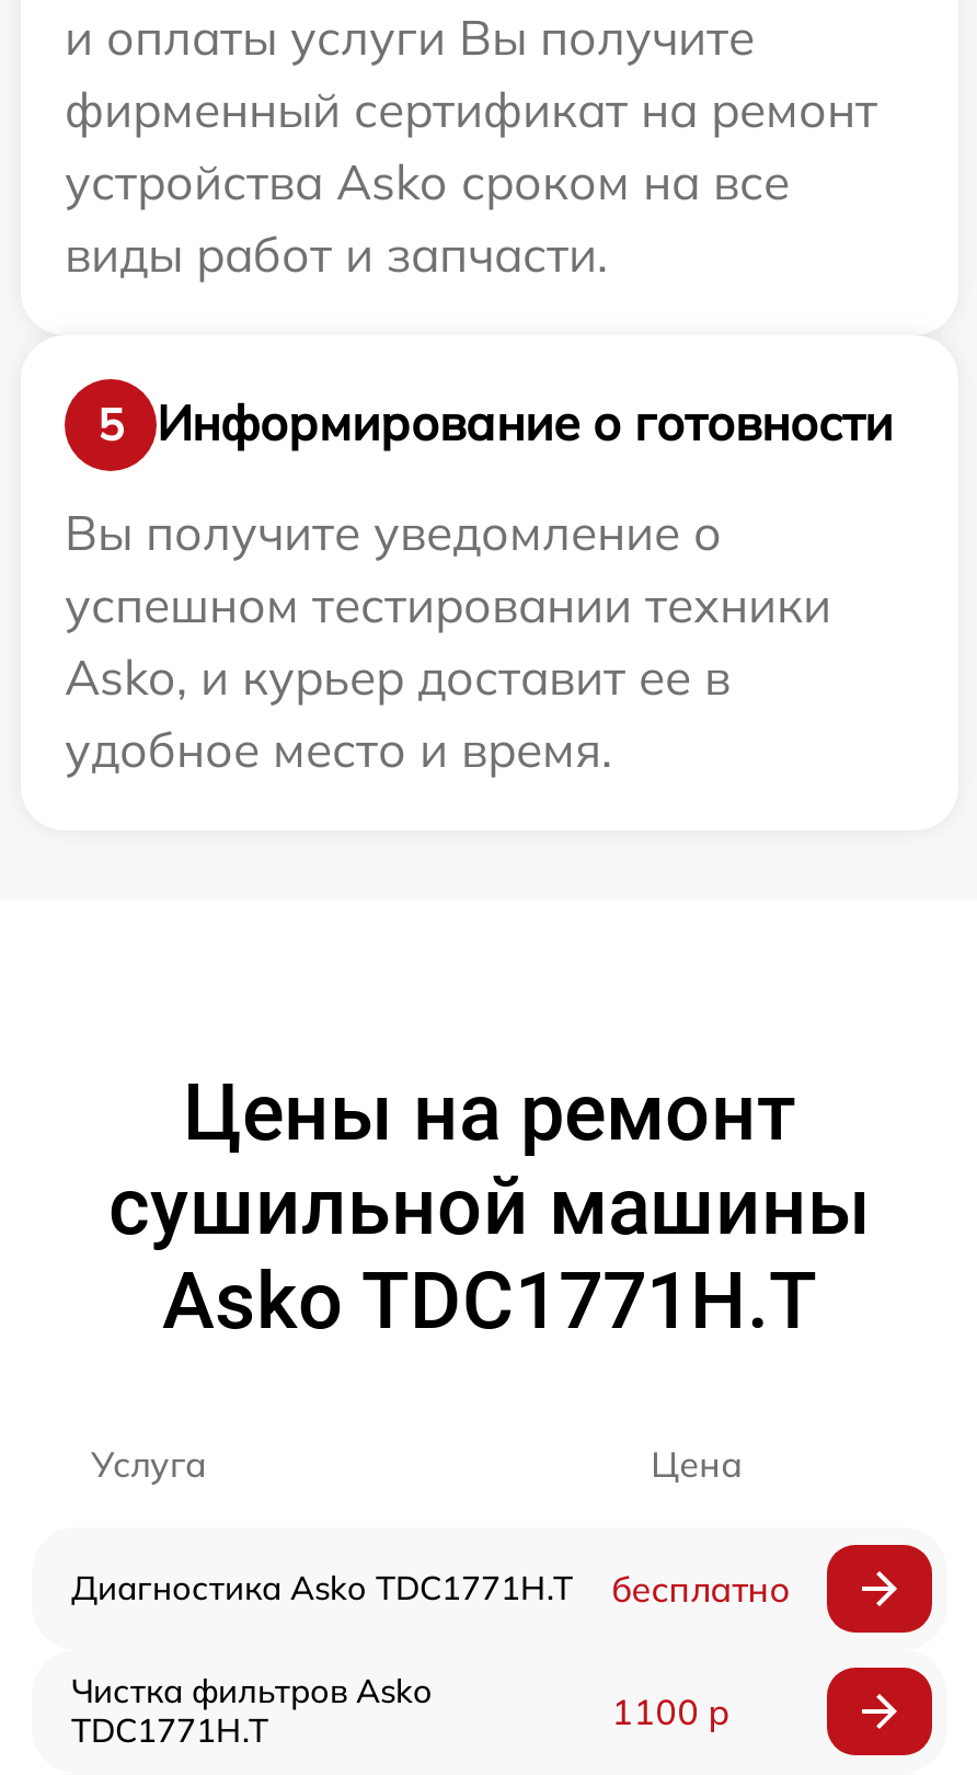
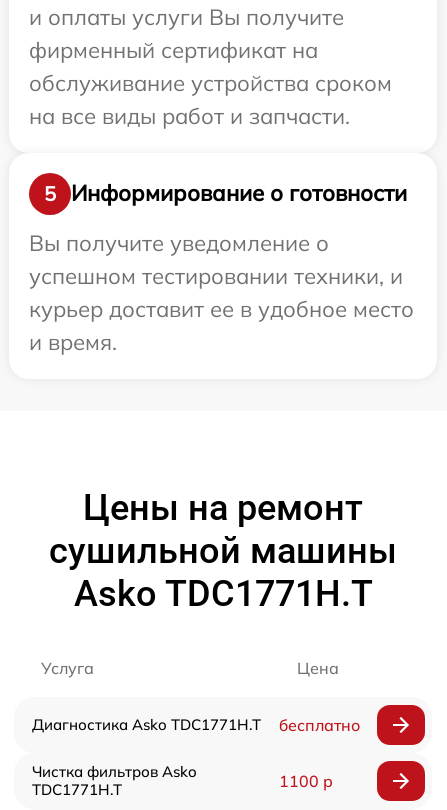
- фирменный сертификат на ремонт
- устройства Asko сроком на все
- виды работ и запчасти.
+ фирменный сертификат на
+ обслуживание устройства сроком
+ на все виды работ и запчасти.

- успешном тестировании техники
- Asko, и курьер доставит ее в
- удобное место и время.
+ успешном тестировании техники, и
+ курьер доставит ее в удобное место
+ и время.
